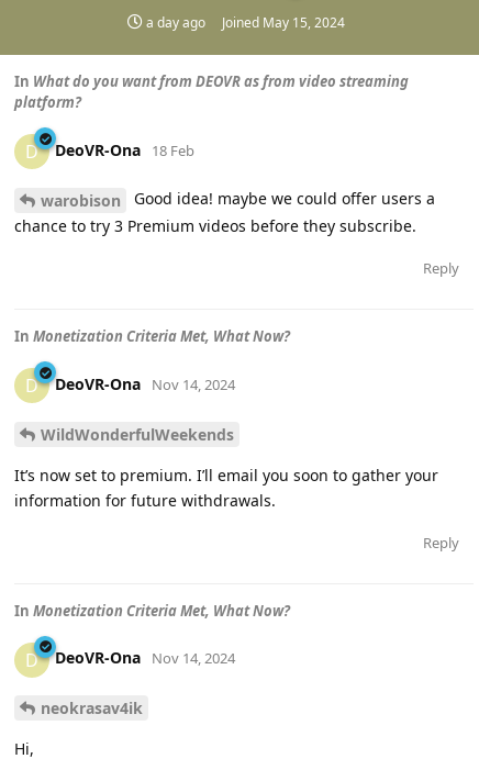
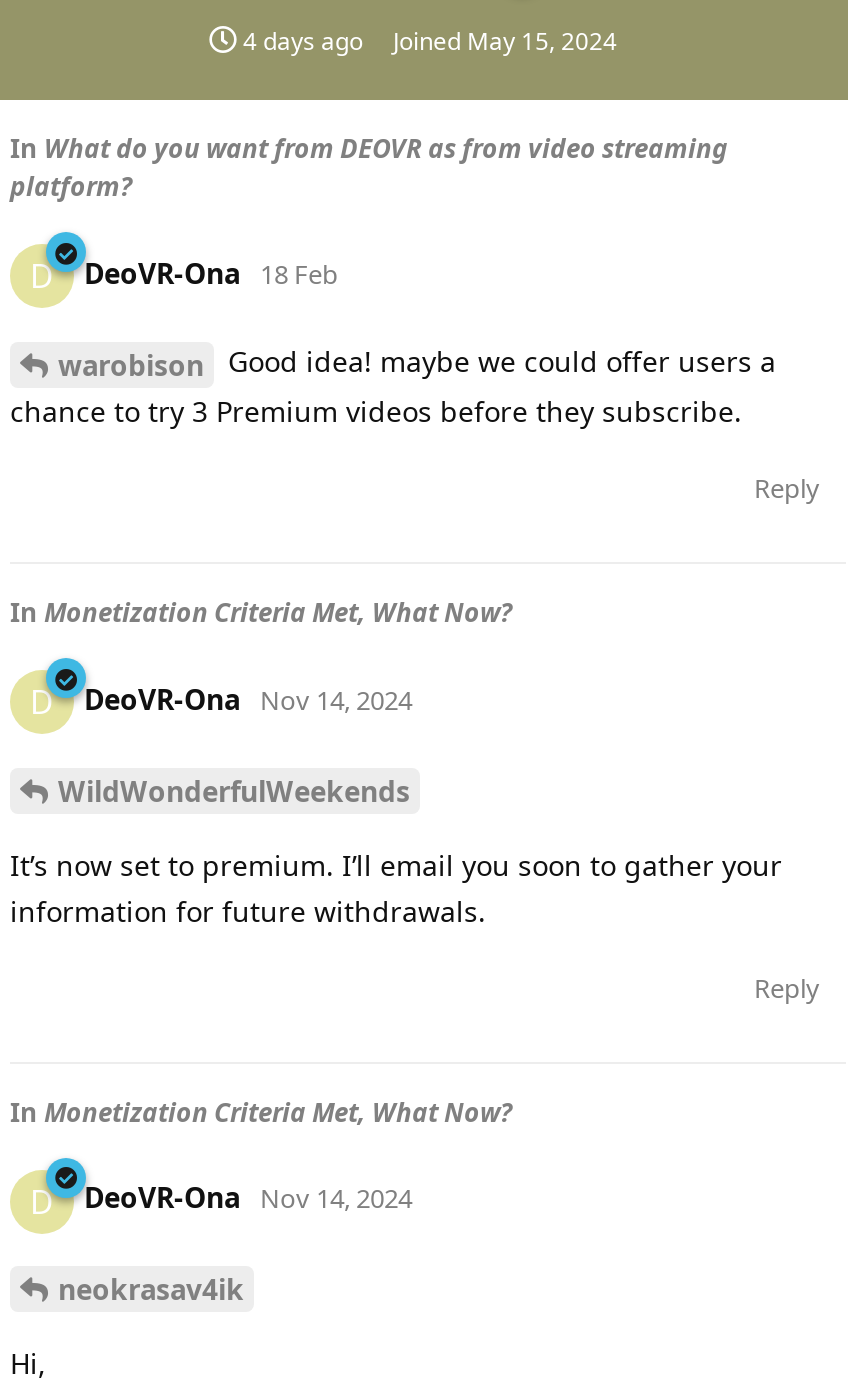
- a day ago
+ 4 days ago
